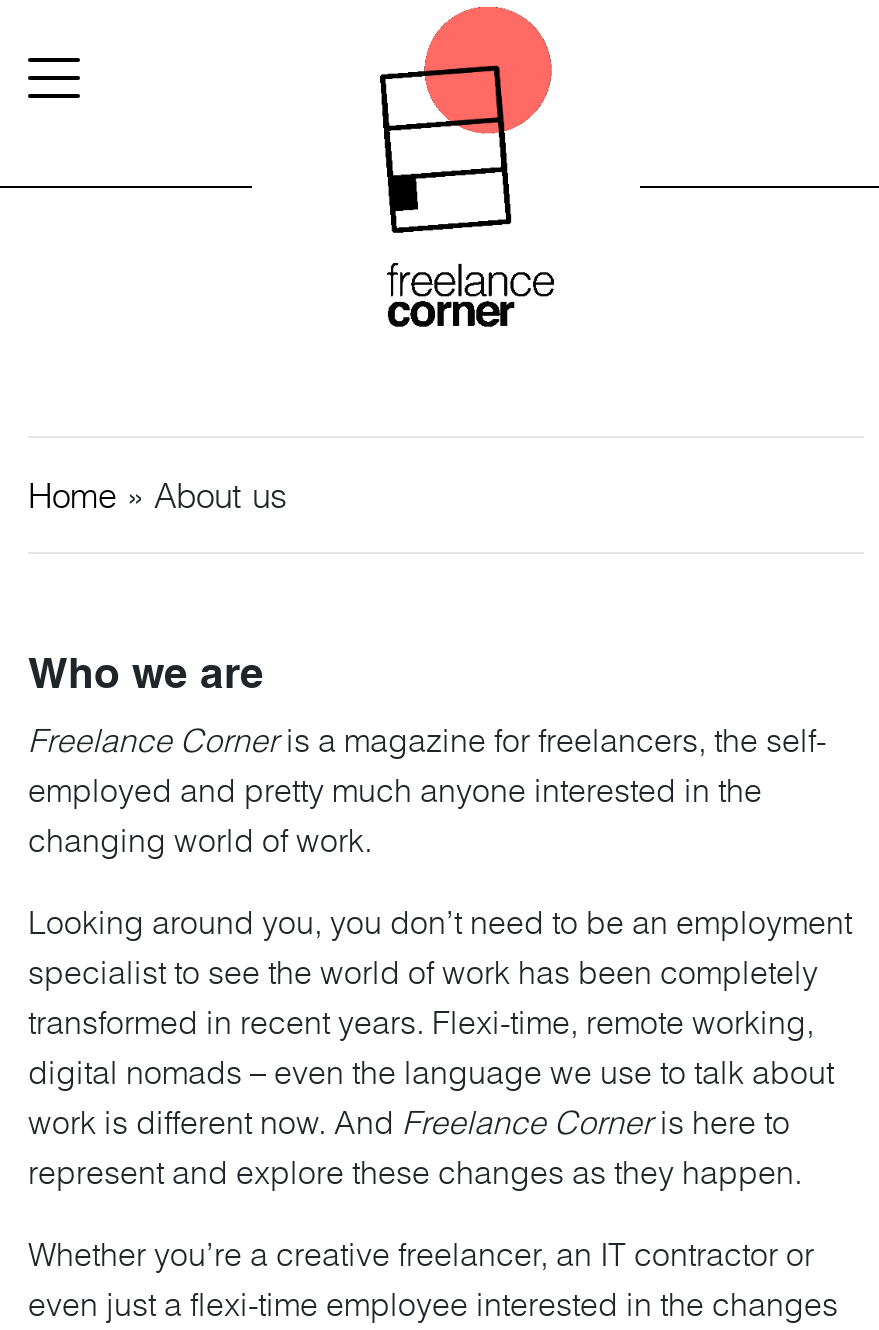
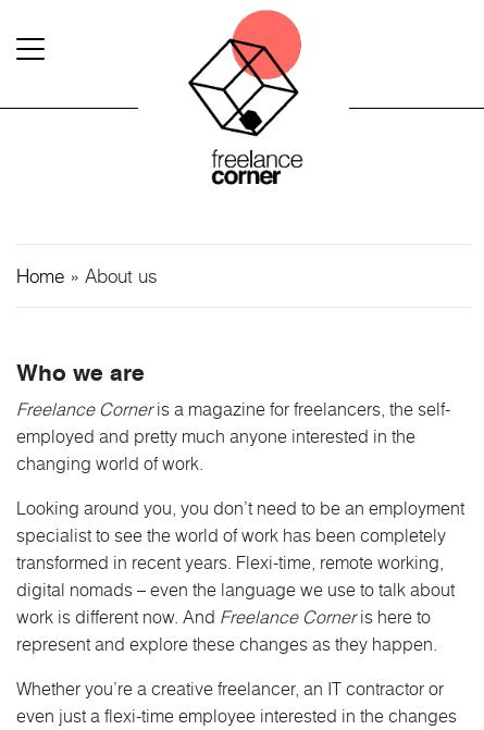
- [image]
+ [image]
